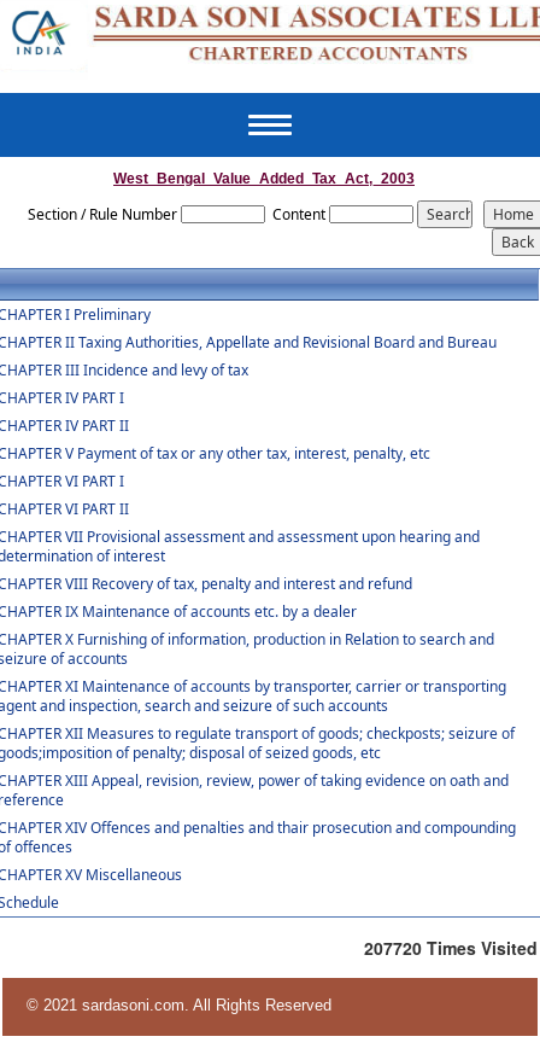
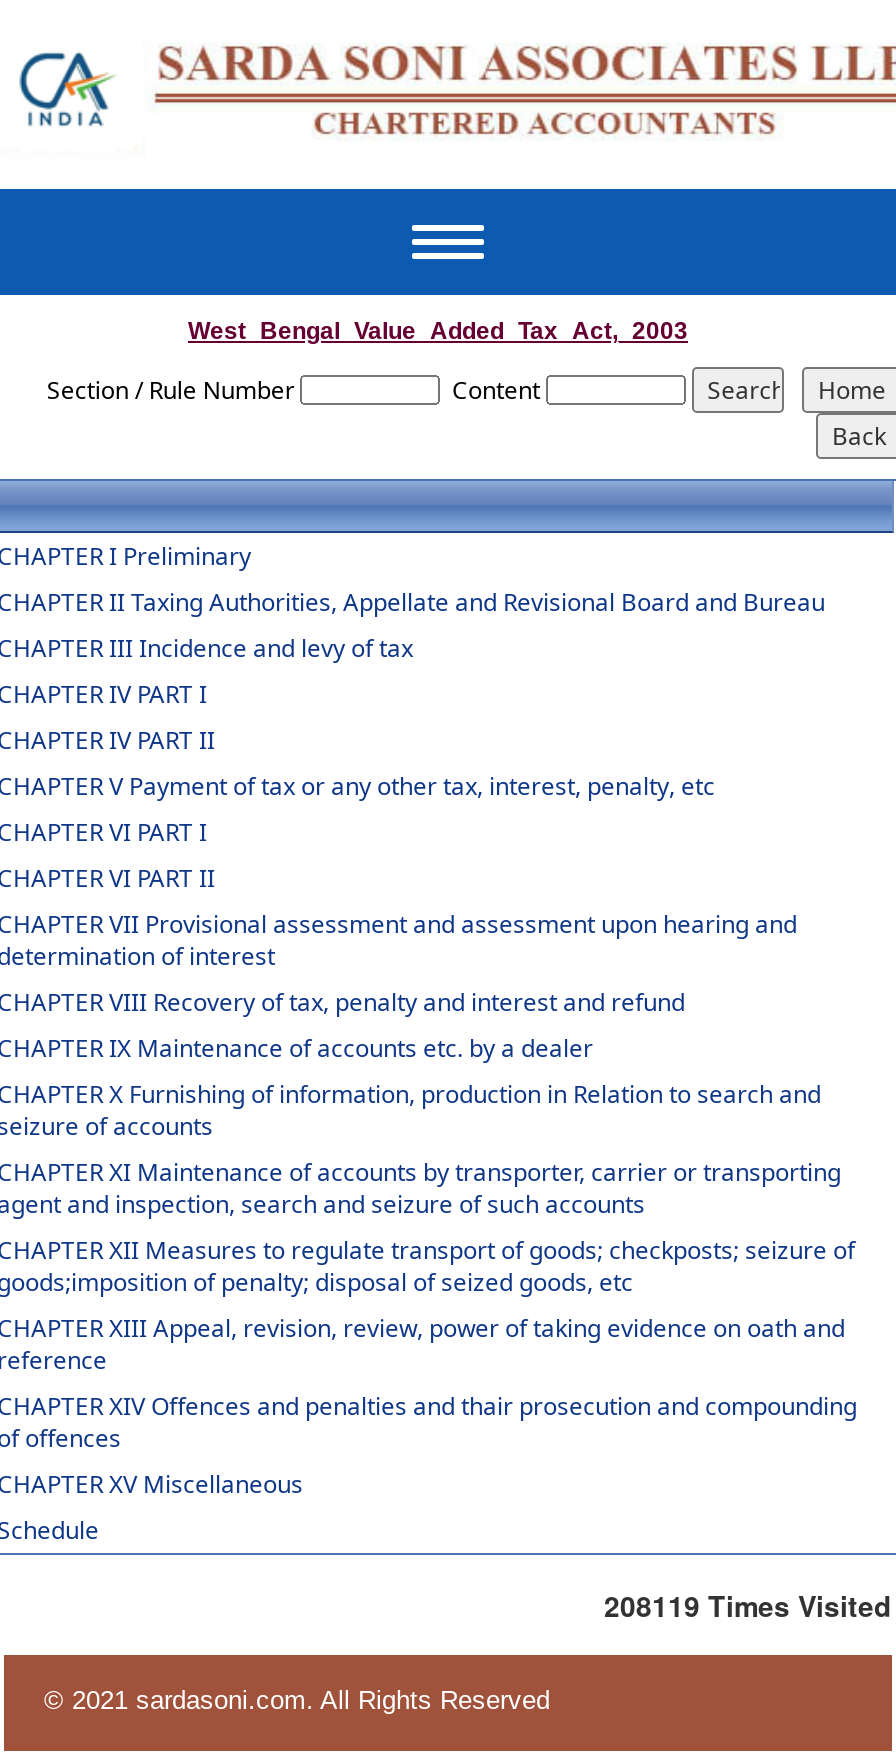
- 207720 Times Visited
+ 208119 Times Visited
